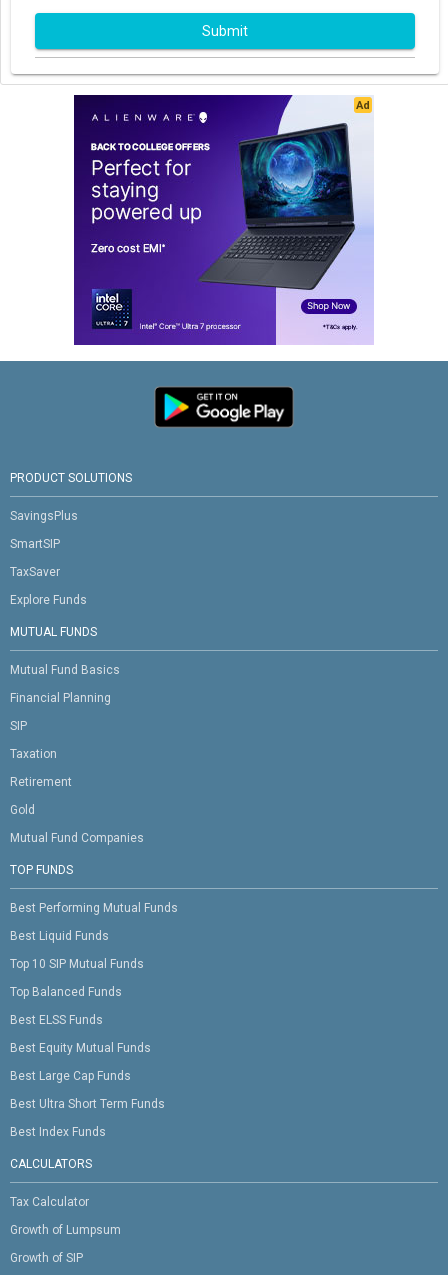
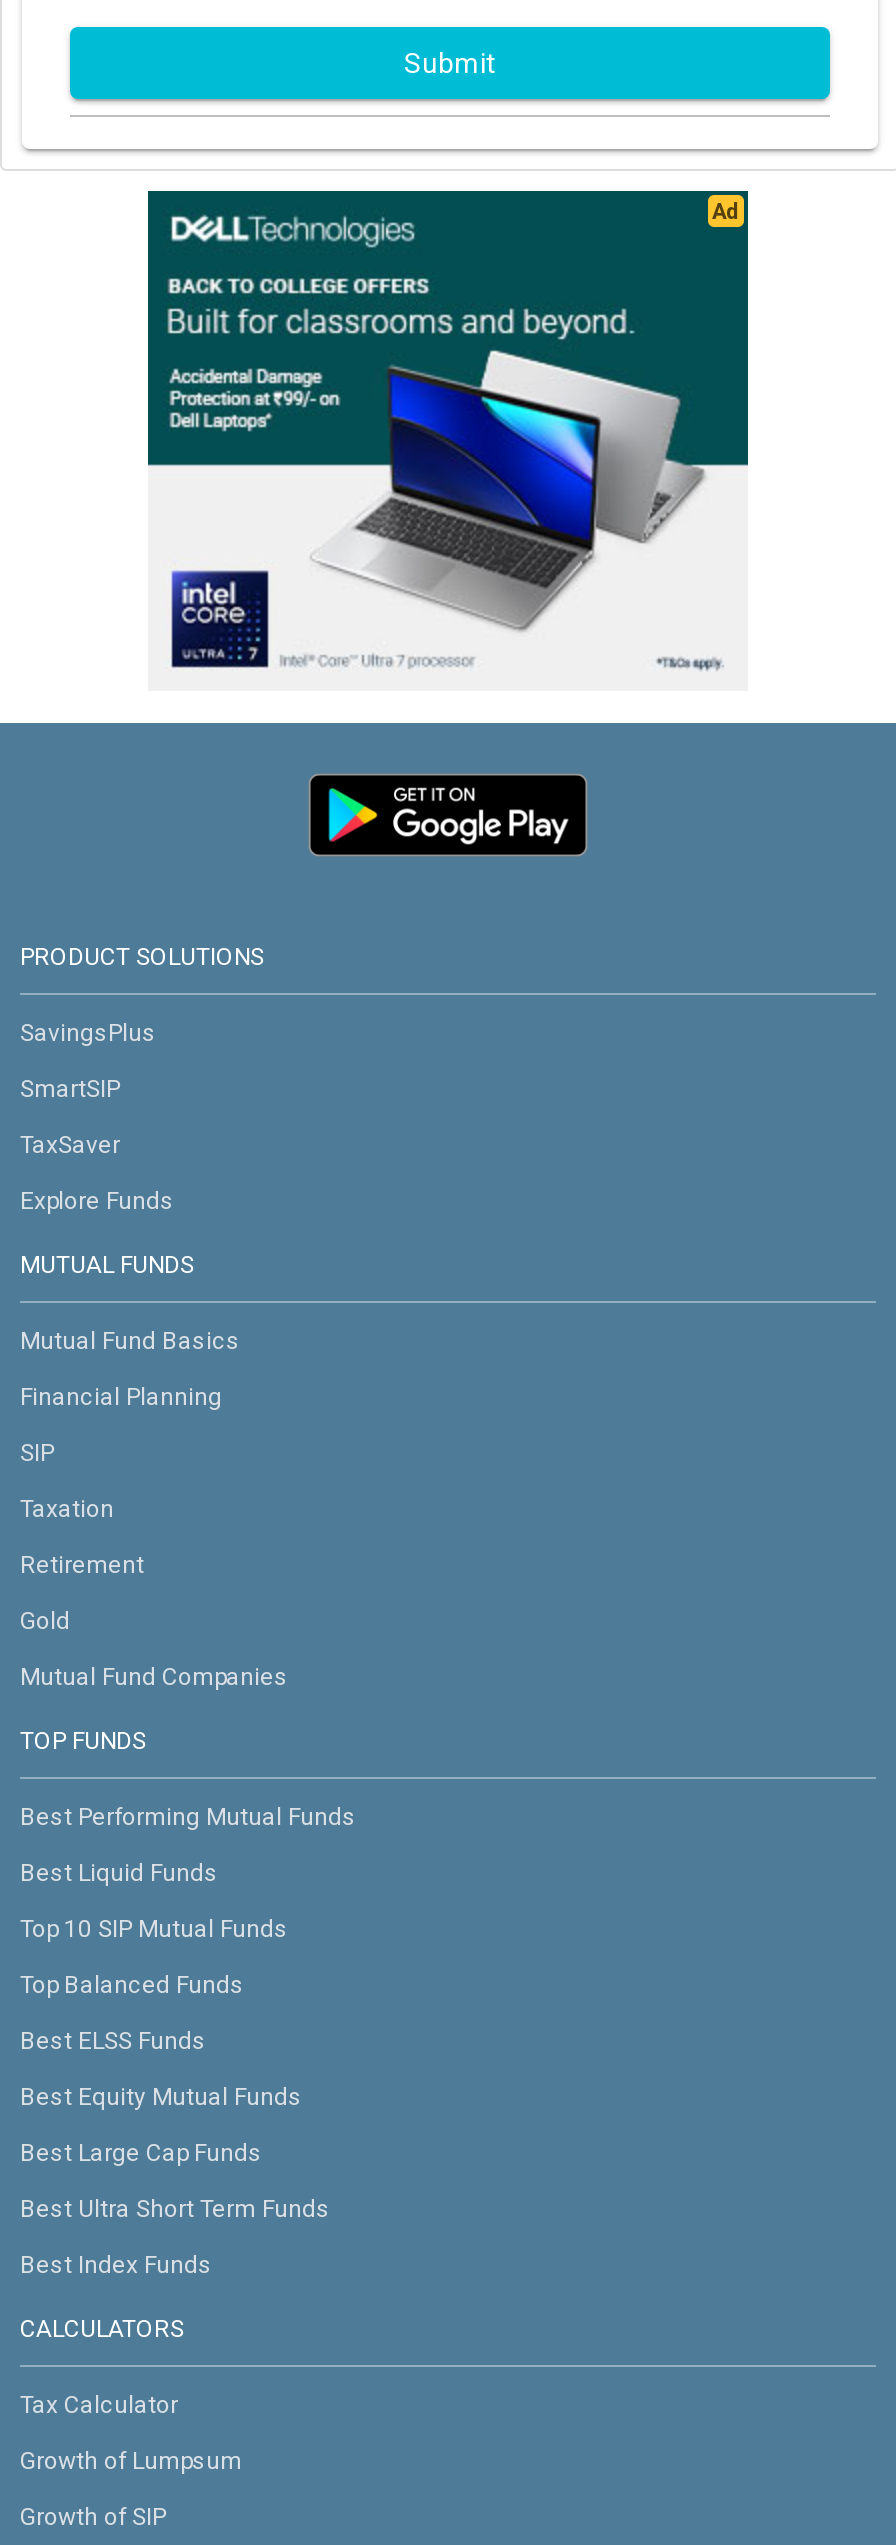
- [image]
+ [image]
